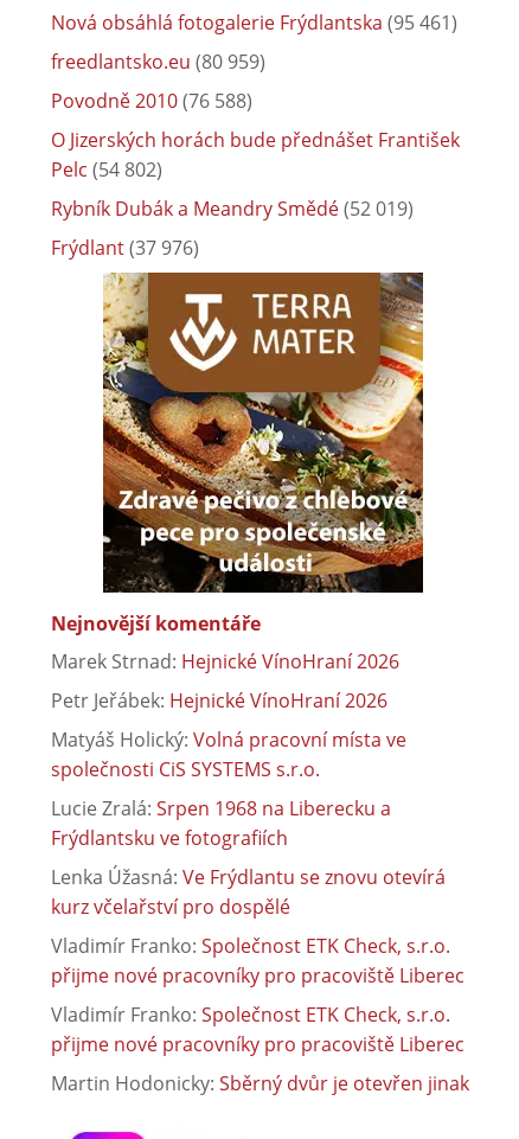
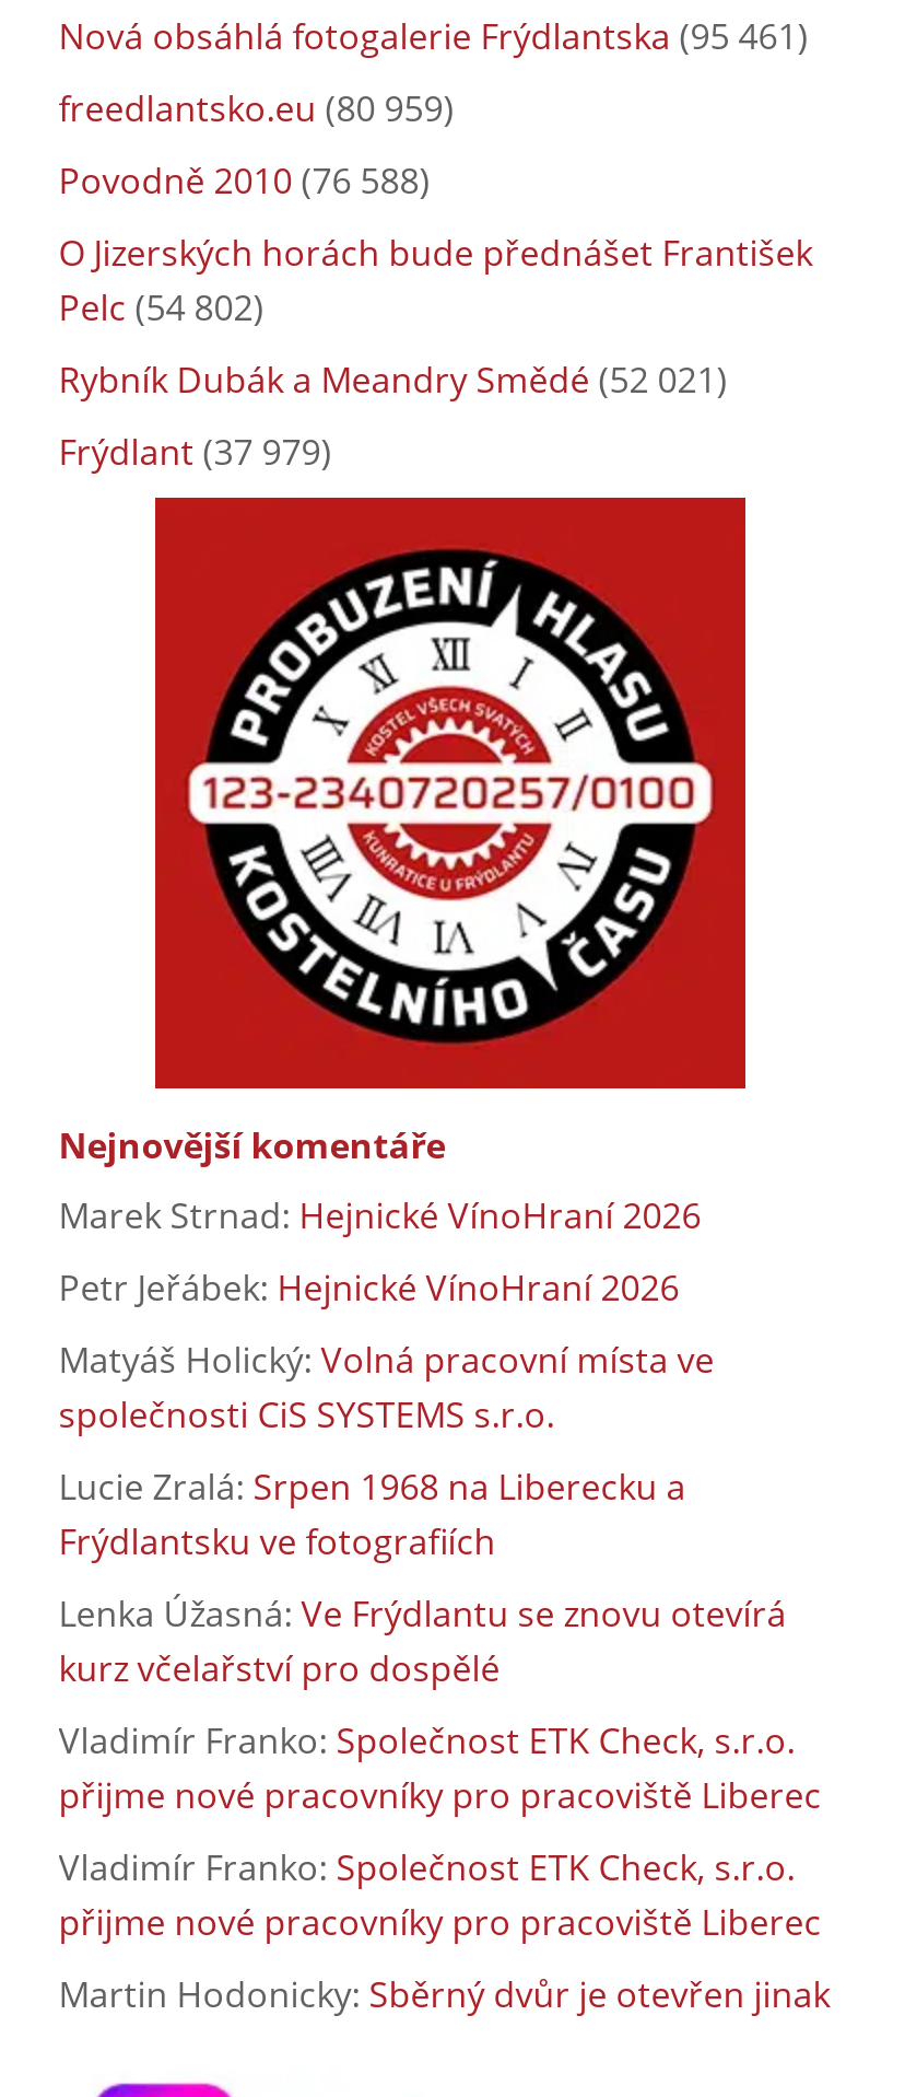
- Rybník Dubák a Meandry Smědé (52 019)
+ Rybník Dubák a Meandry Smědé (52 021)

- Frýdlant (37 976)
+ Frýdlant (37 979)

- [image]
+ [image]
